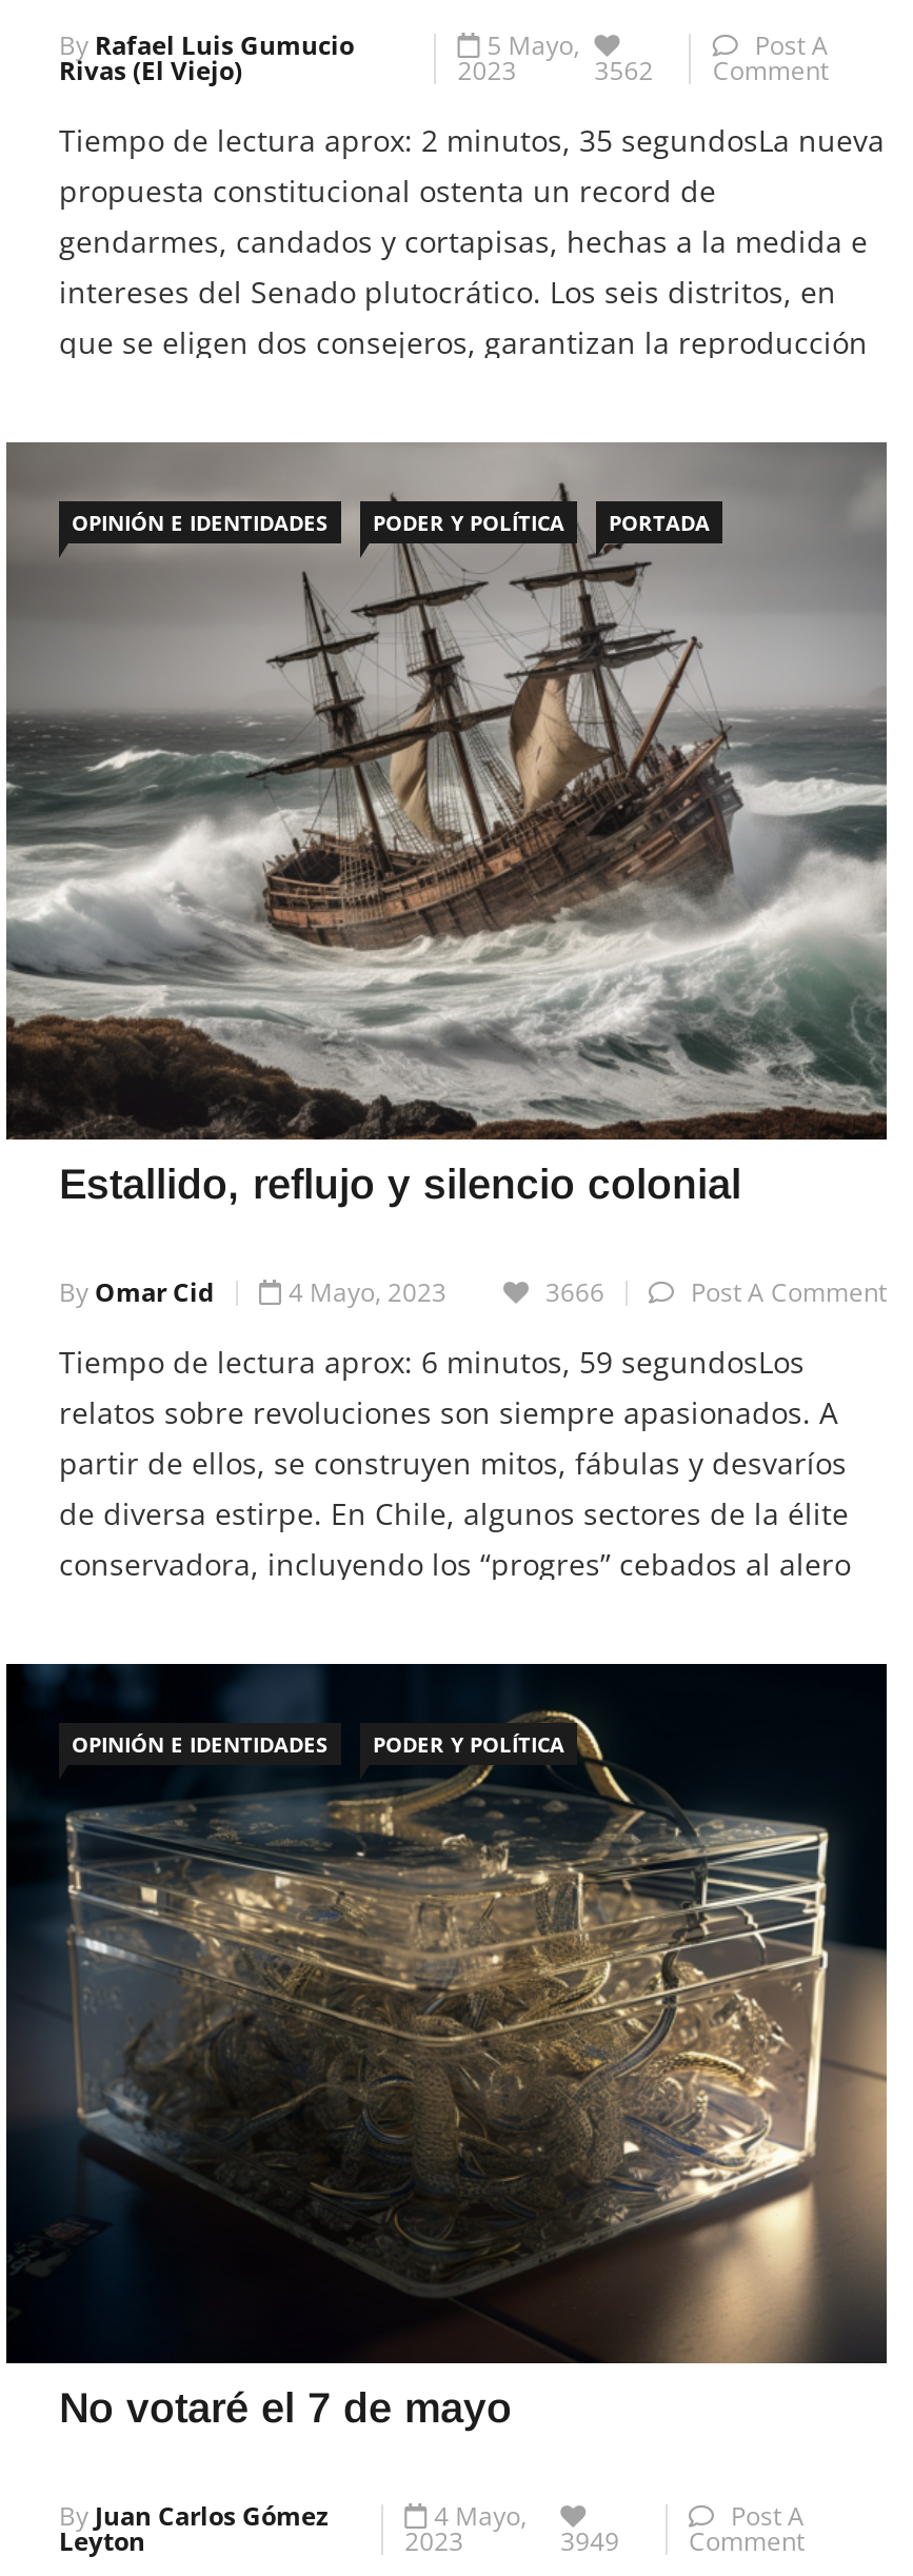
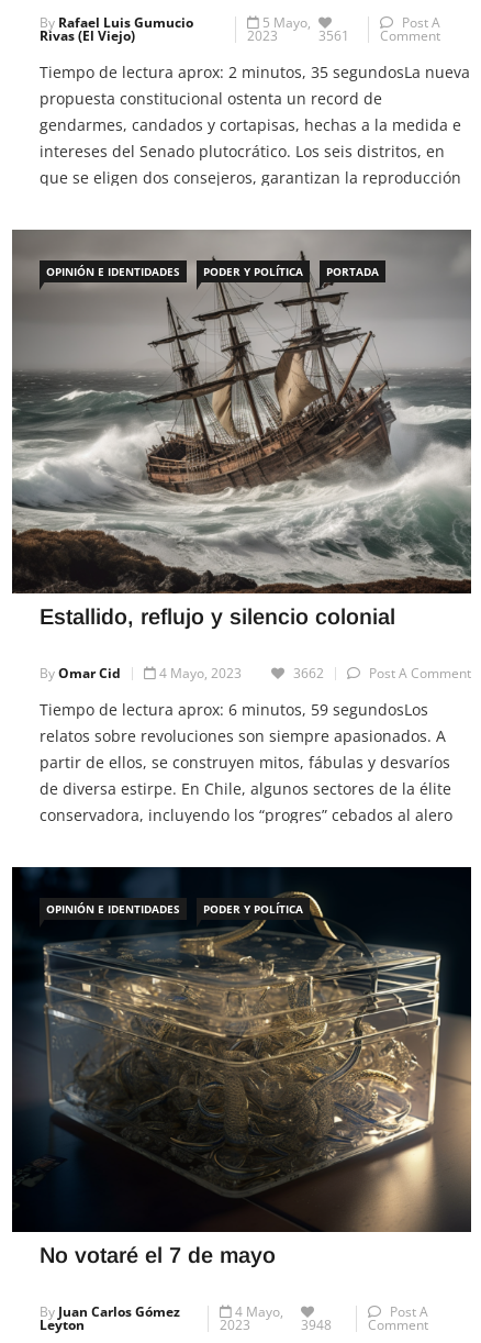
- 3562 Comment
+ 3561 Comment

- 3666
+ 3662

- 3949 Comment
+ 3948 Comment
